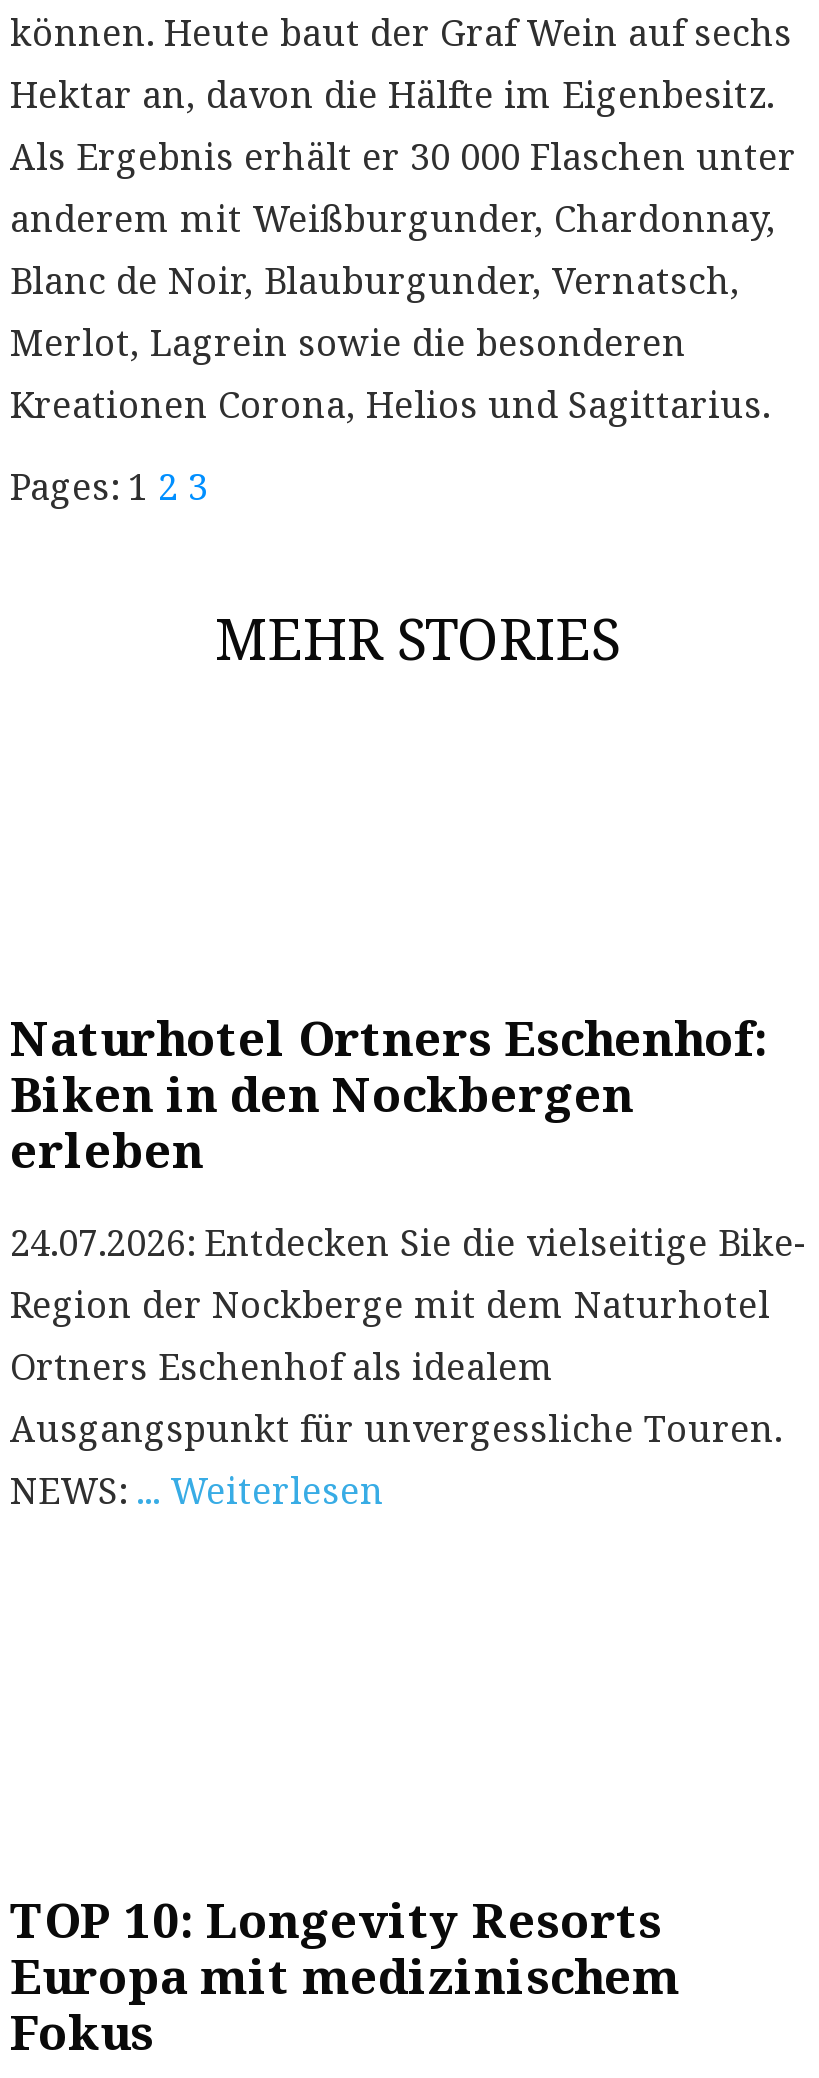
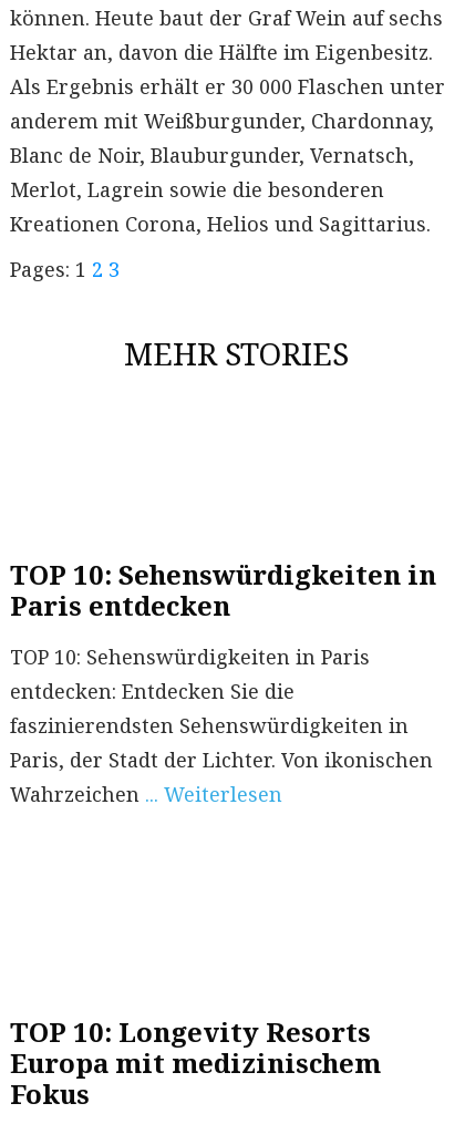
- Naturhotel Ortners Eschenhof:
- Biken in den Nockbergen
- erleben
+ TOP 10: Sehenswürdigkeiten in
+ Paris entdecken

- 24.07.2026: Entdecken Sie die vielseitige Bike-
- Region der Nockberge mit dem Naturhotel
- Ortners Eschenhof als idealem
- Ausgangspunkt für unvergessliche Touren.
- NEWS:... Weiterlesen
+ TOP 10: Sehenswürdigkeiten in Paris
+ entdecken: Entdecken Sie die
+ faszinierendsten Sehenswürdigkeiten in
+ Paris, der Stadt der Lichter. Von ikonischen
+ Wahrzeichen... Weiterlesen
